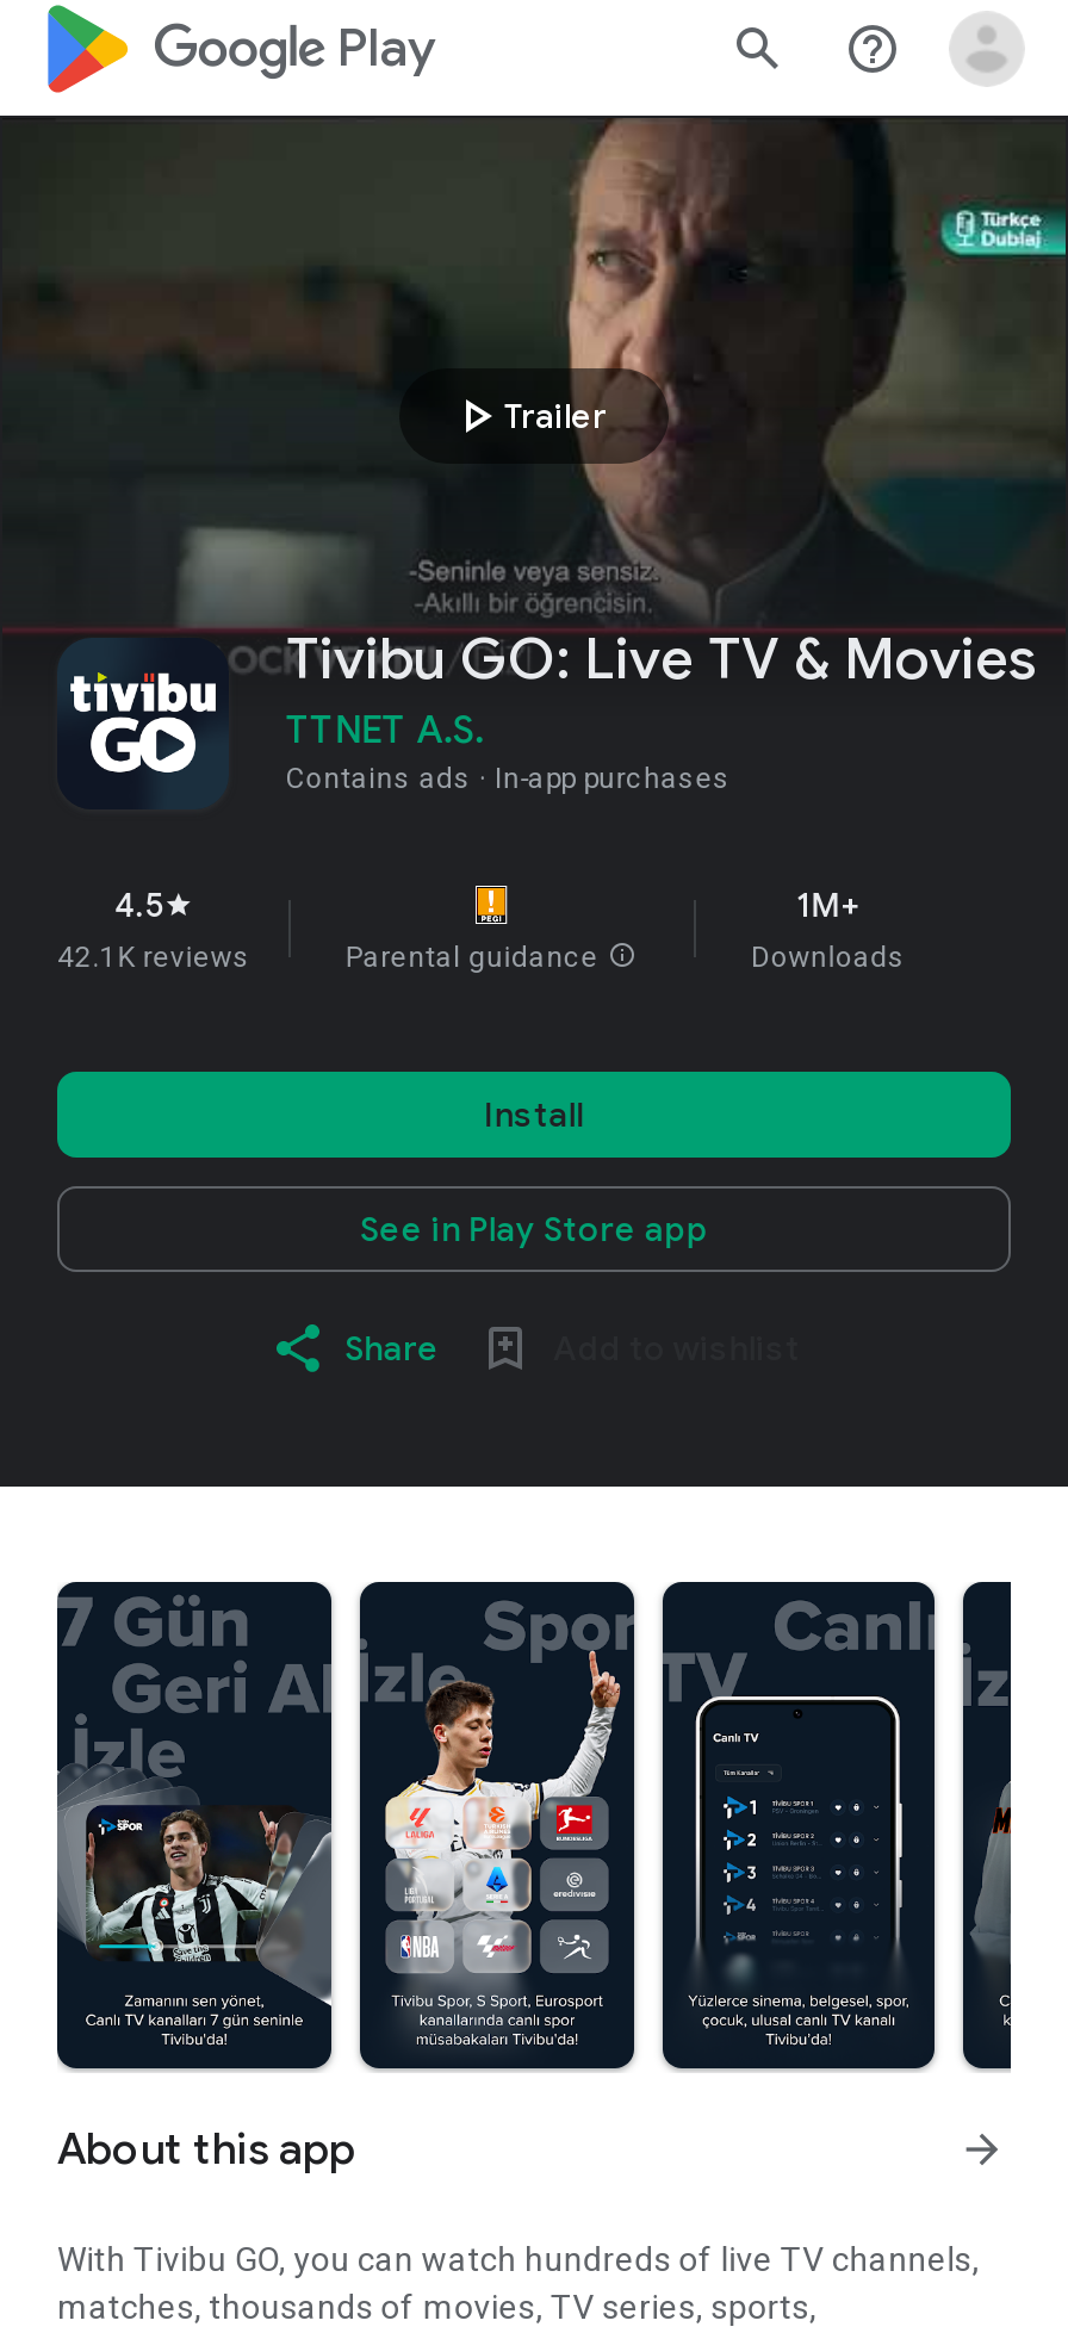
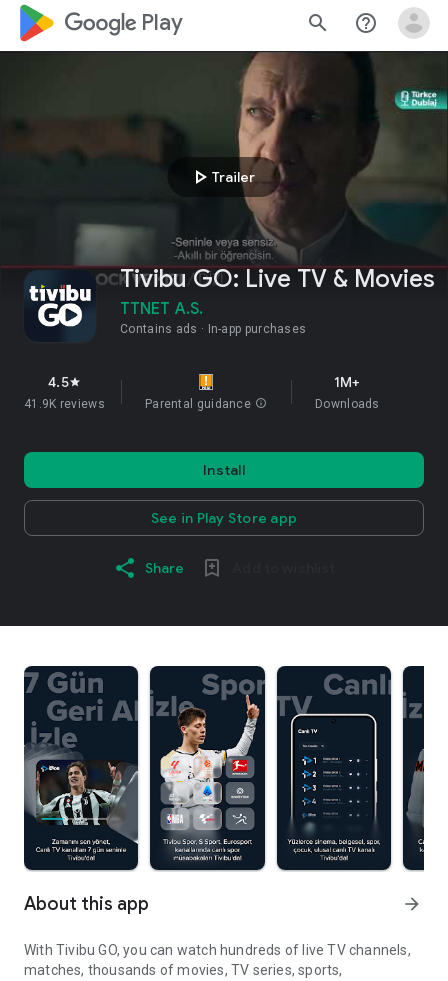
- 42.1K reviews
+ 41.9K reviews
